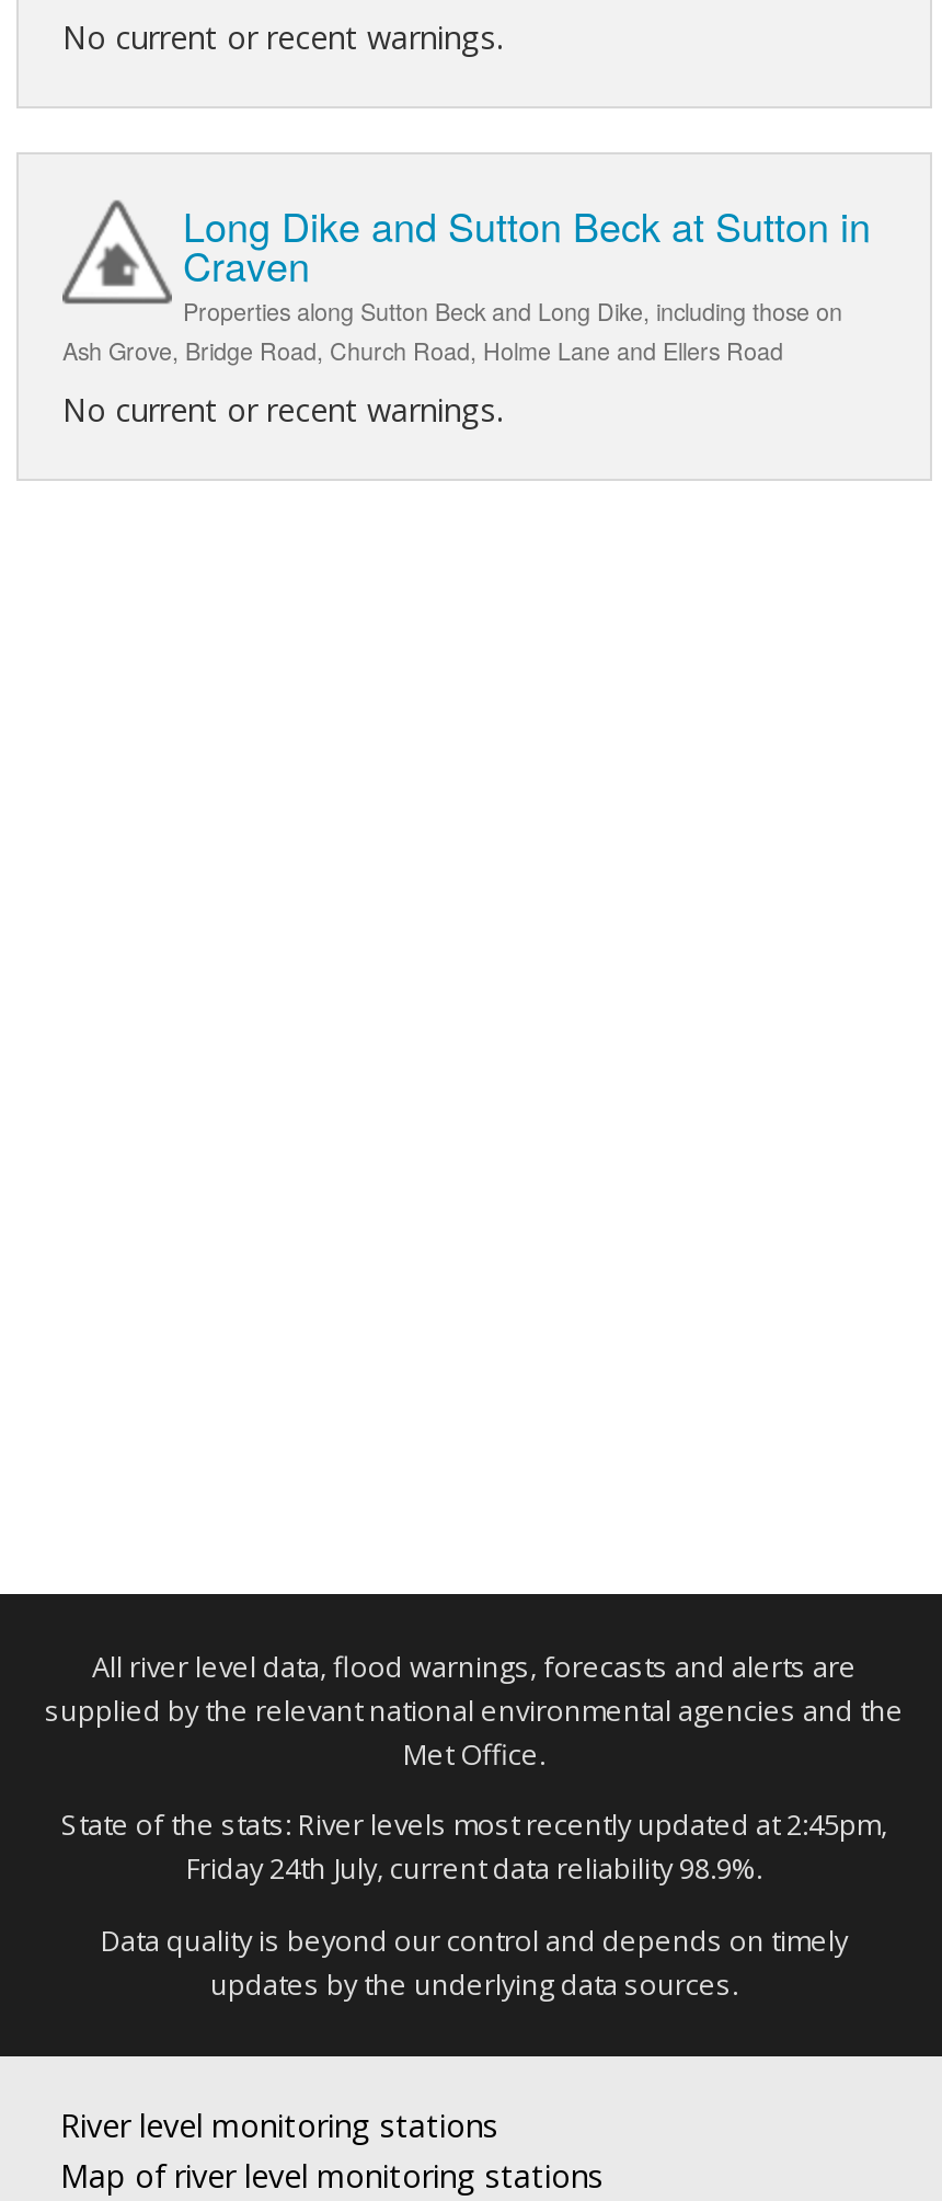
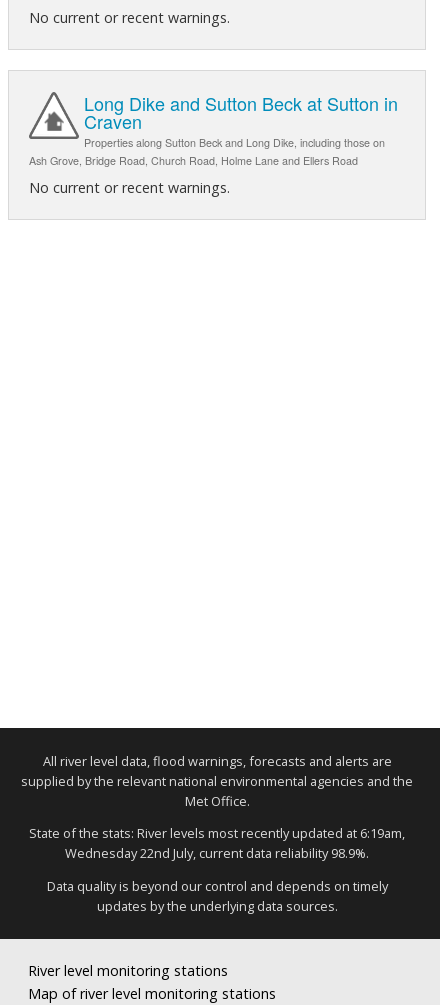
- State of the stats: River levels most recently updated at 2:45pm,
+ State of the stats: River levels most recently updated at 6:19am,

- Friday 24th July, current data reliability 98.9%.
+ Wednesday 22nd July, current data reliability 98.9%.
